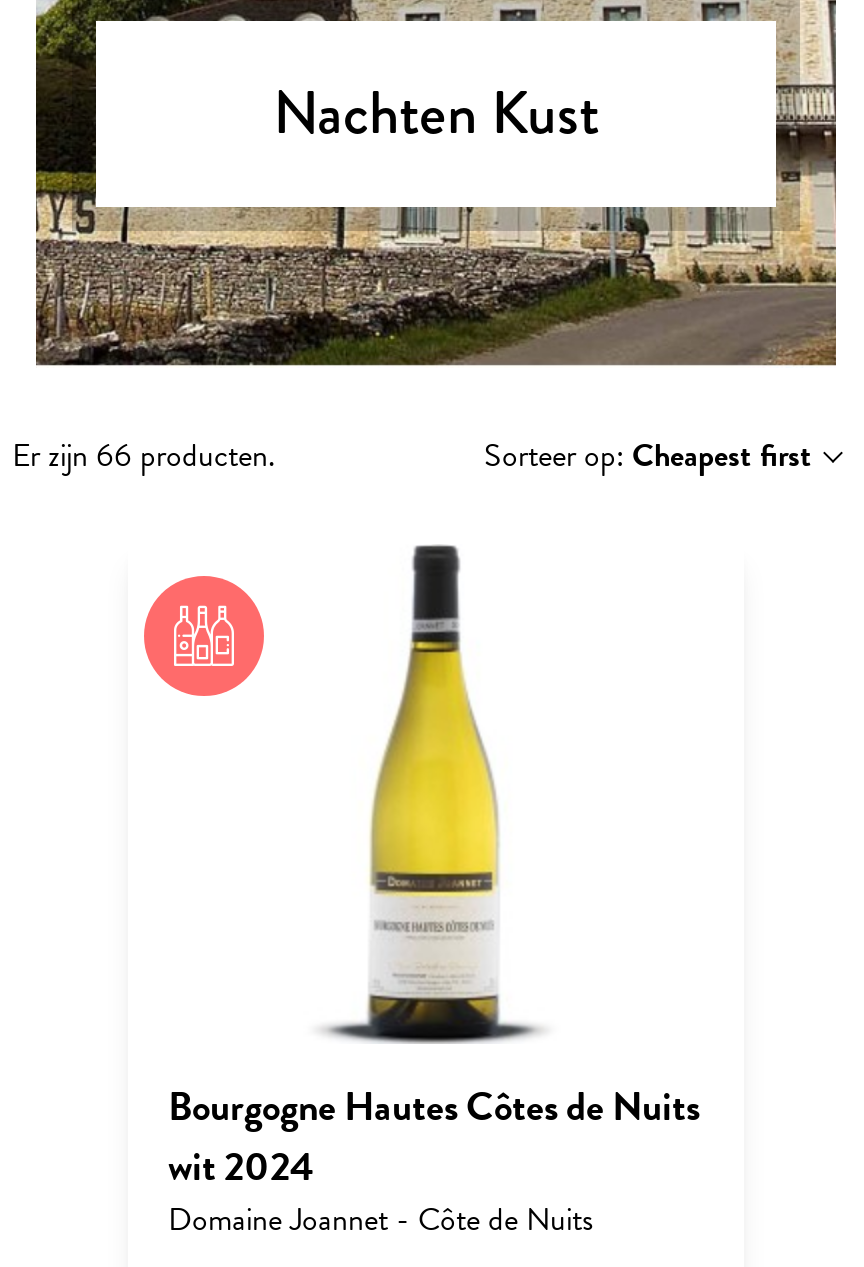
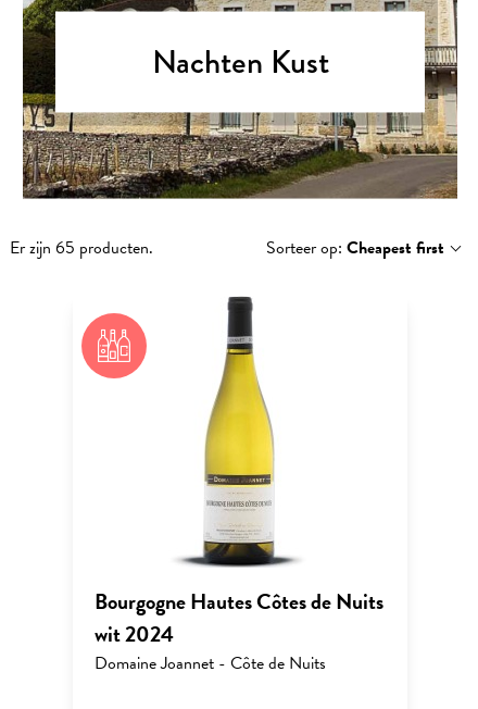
- Er zijn 66 producten.
+ Er zijn 65 producten.
